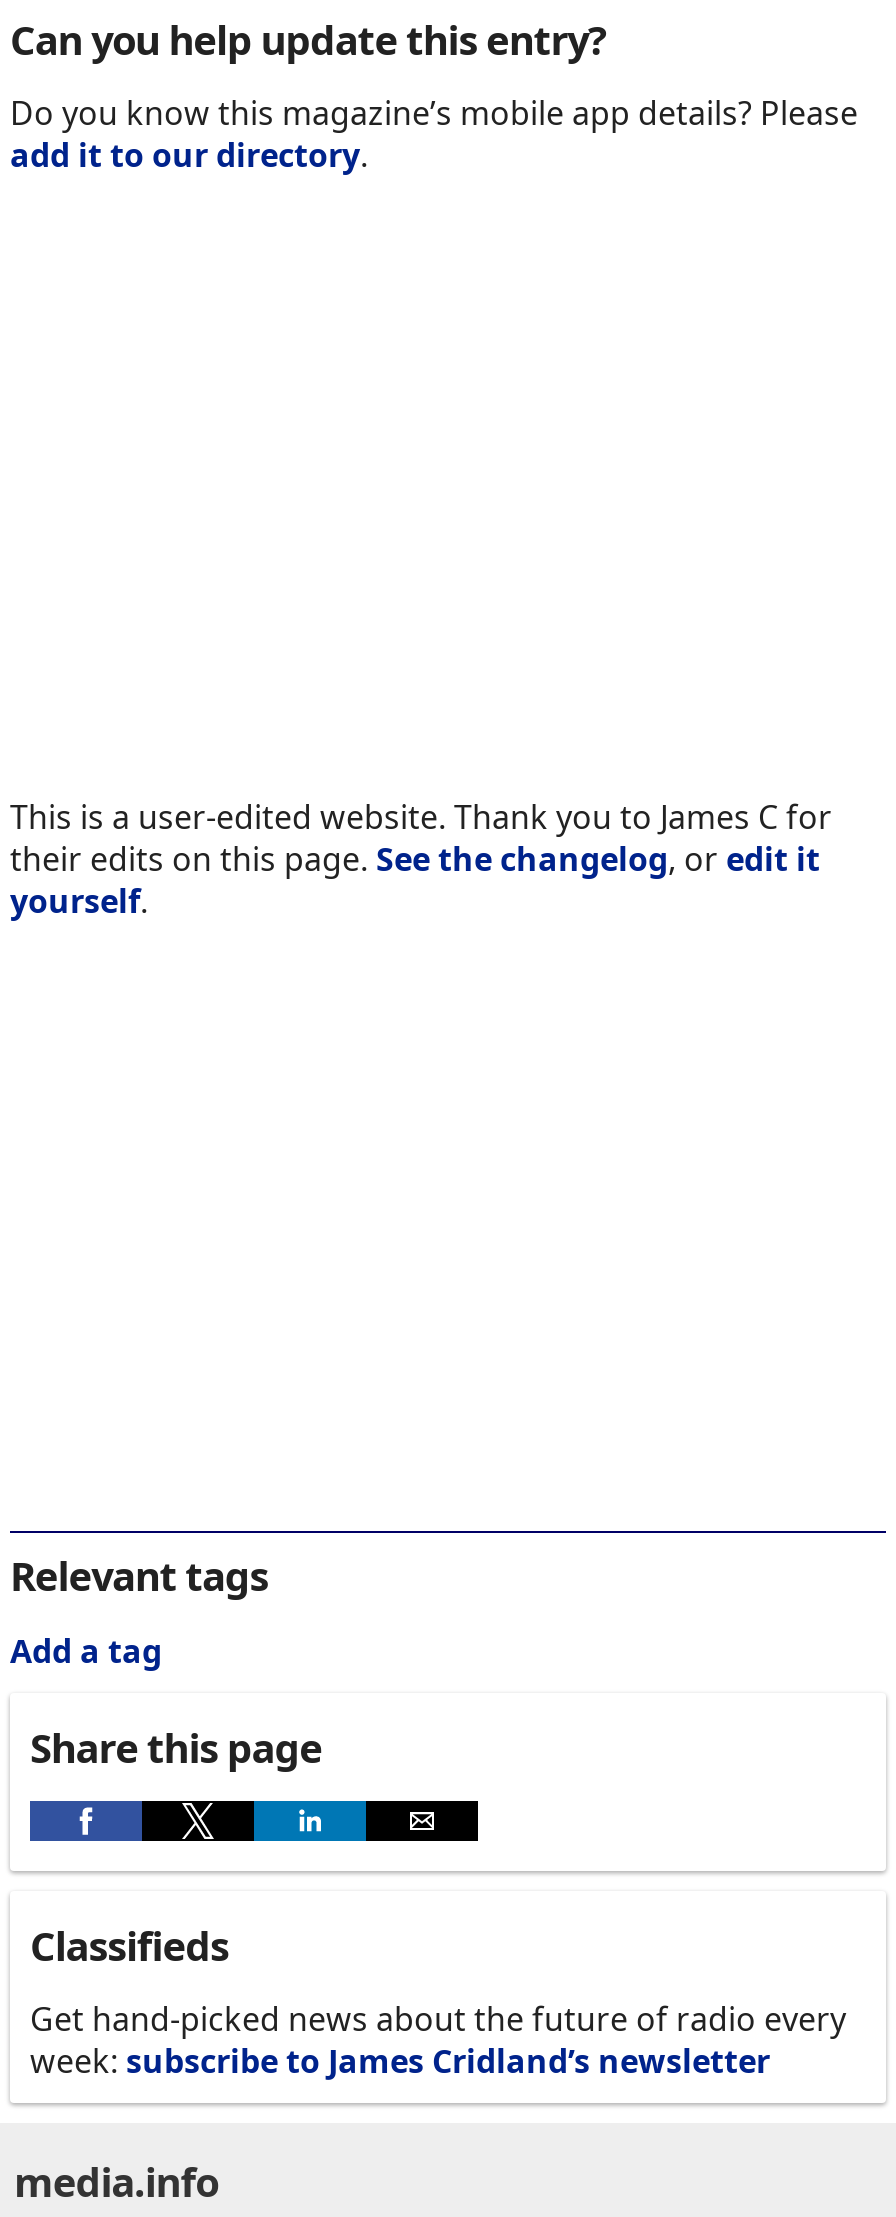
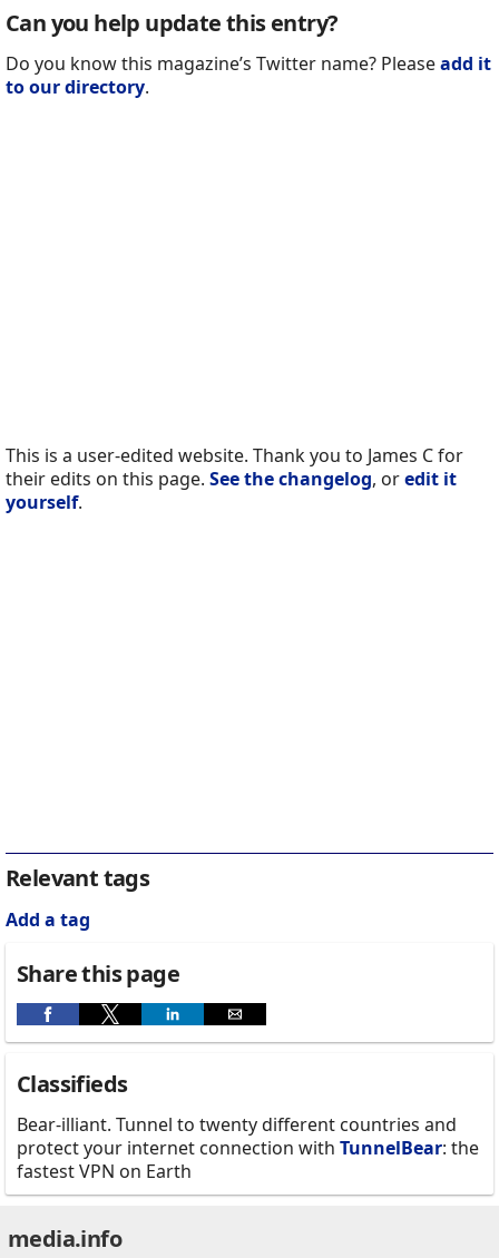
- Do you know this magazine’s mobile app details? Please
- add it to our directory.
+ Do you know this magazine’s Twitter name? Please add it
+ to our directory.

- Get hand-picked news about the future of radio every
- week: subscribe to James Cridland’s newsletter
+ Bear-illiant. Tunnel to twenty different countries and
+ protect your internet connection with TunnelBear: the
+ fastest VPN on Earth
